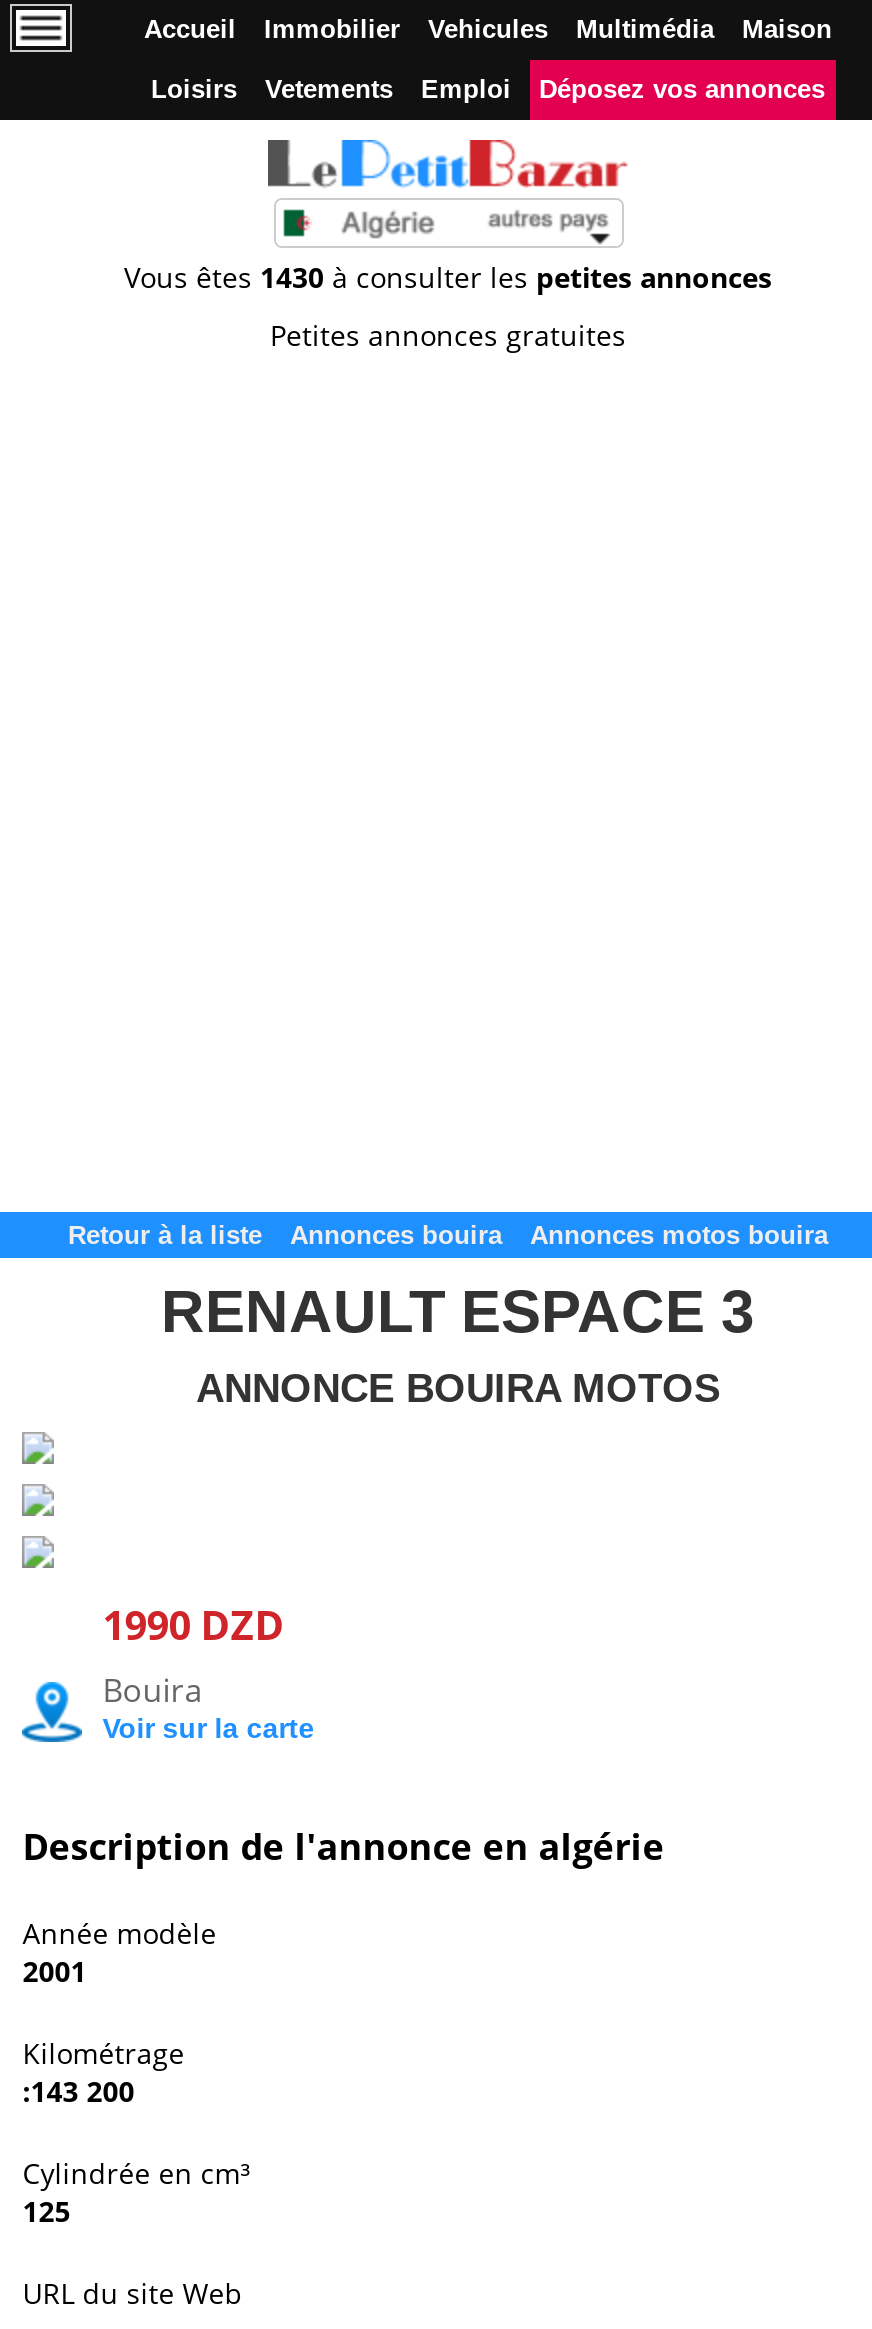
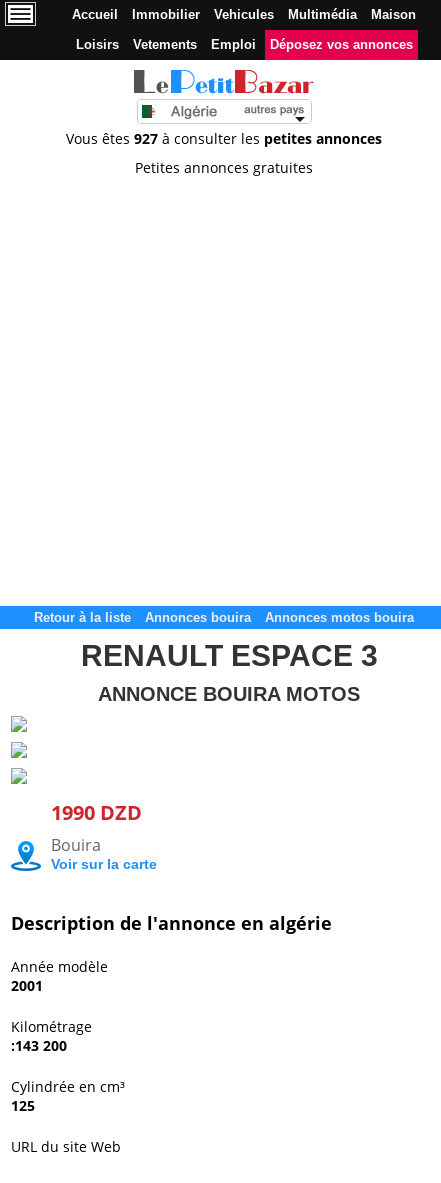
- Vous êtes 1430 à consulter les petites annonces
+ Vous êtes 927 à consulter les petites annonces
